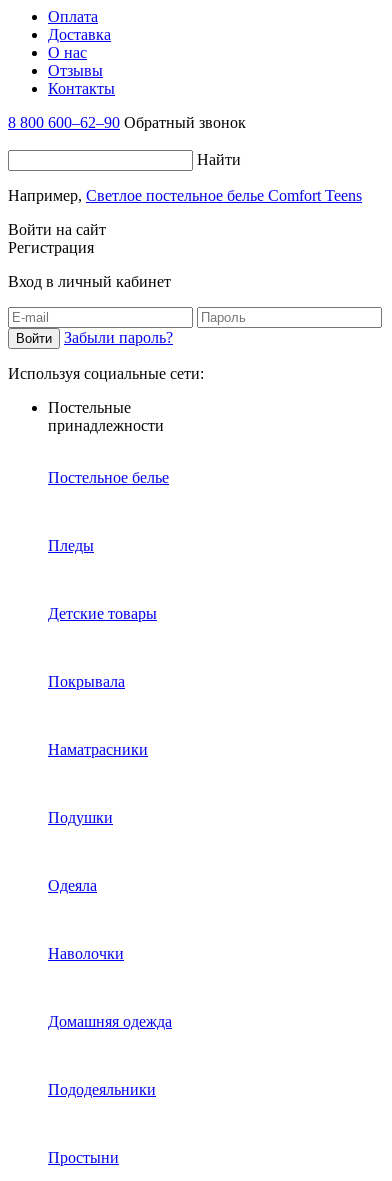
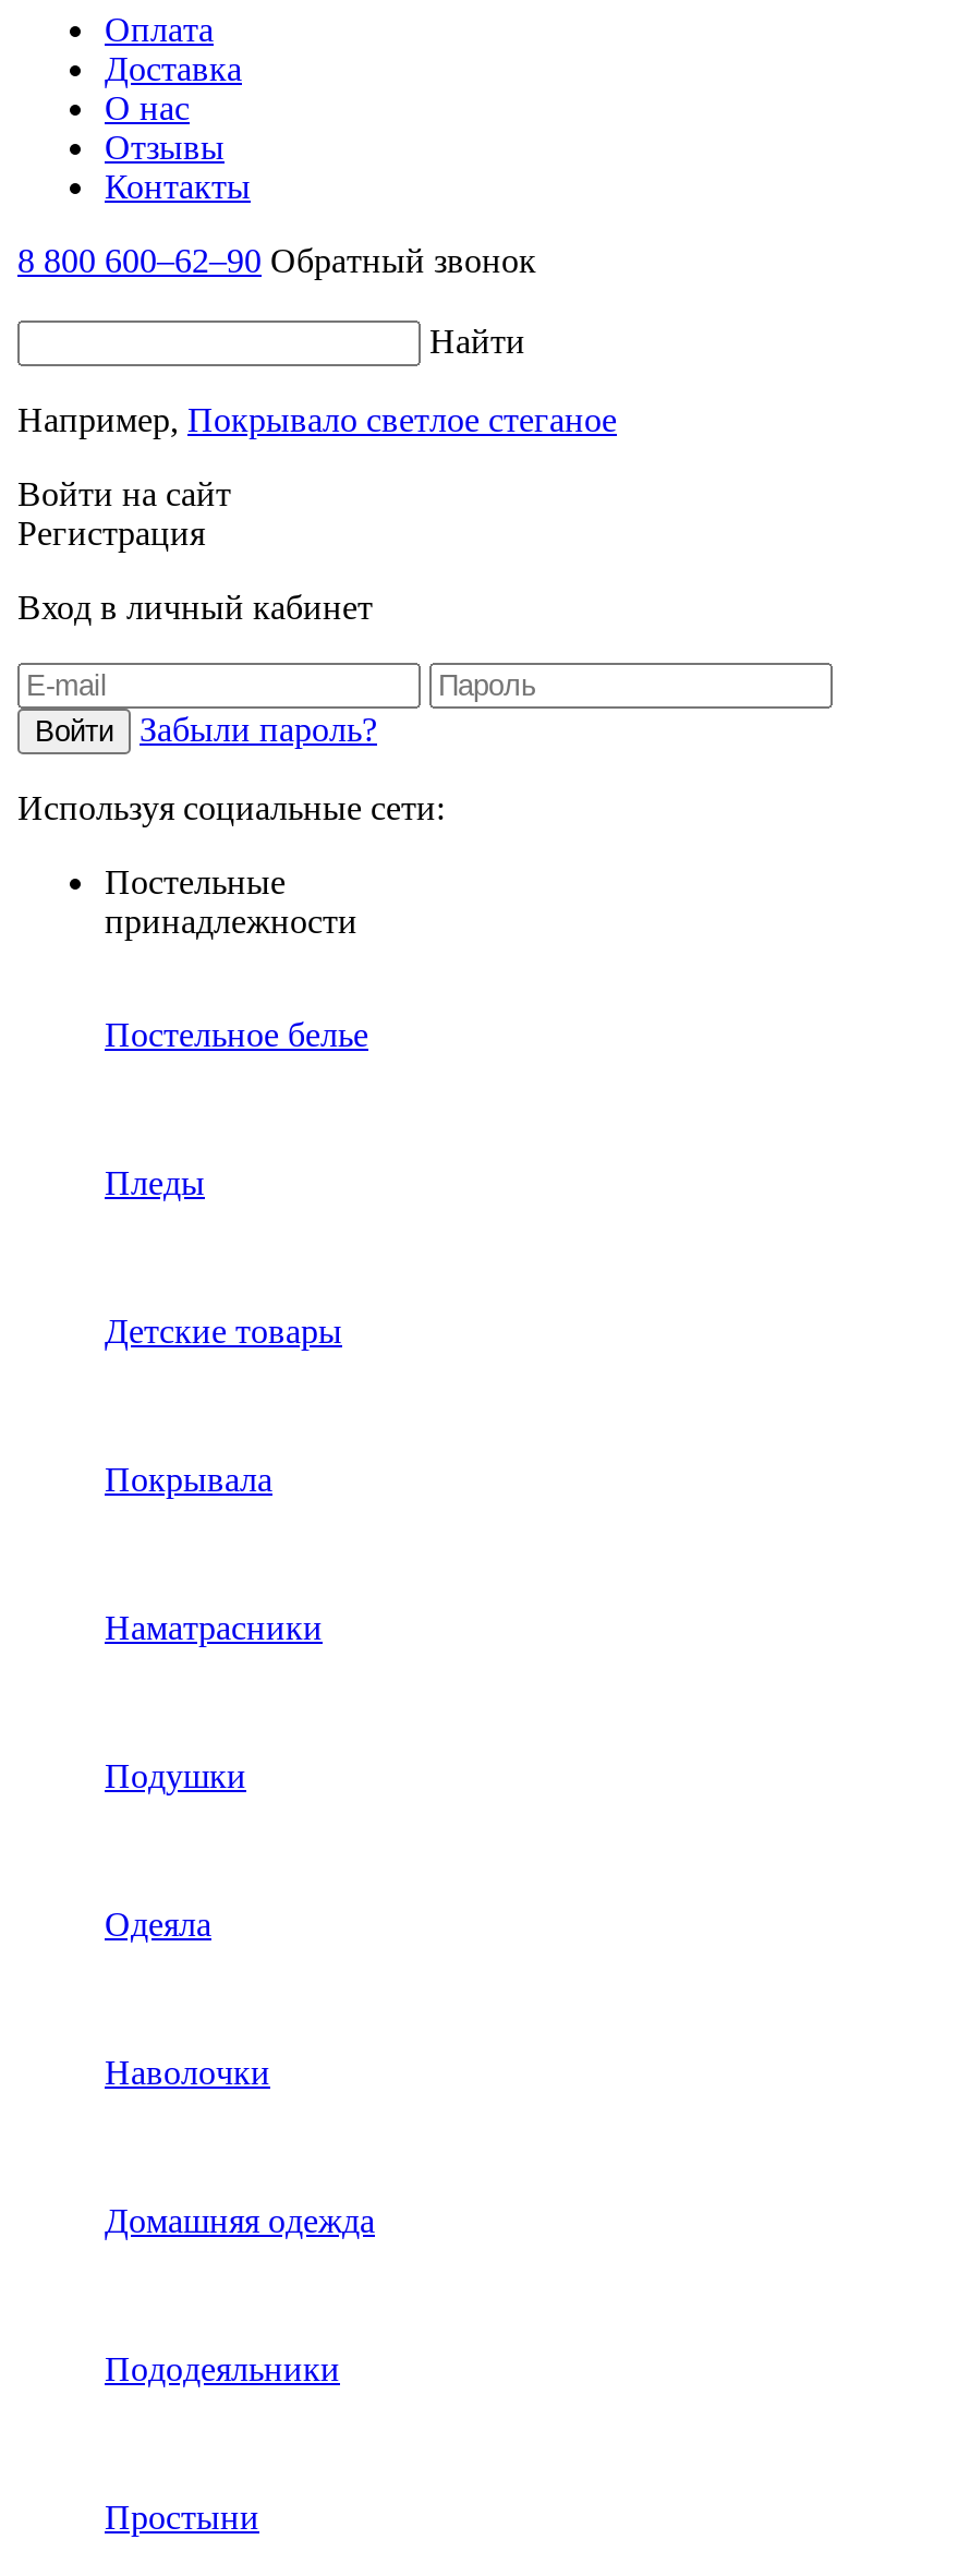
- Например, Светлое постельное белье Comfort Teens
+ Например, Покрывало светлое стеганое
